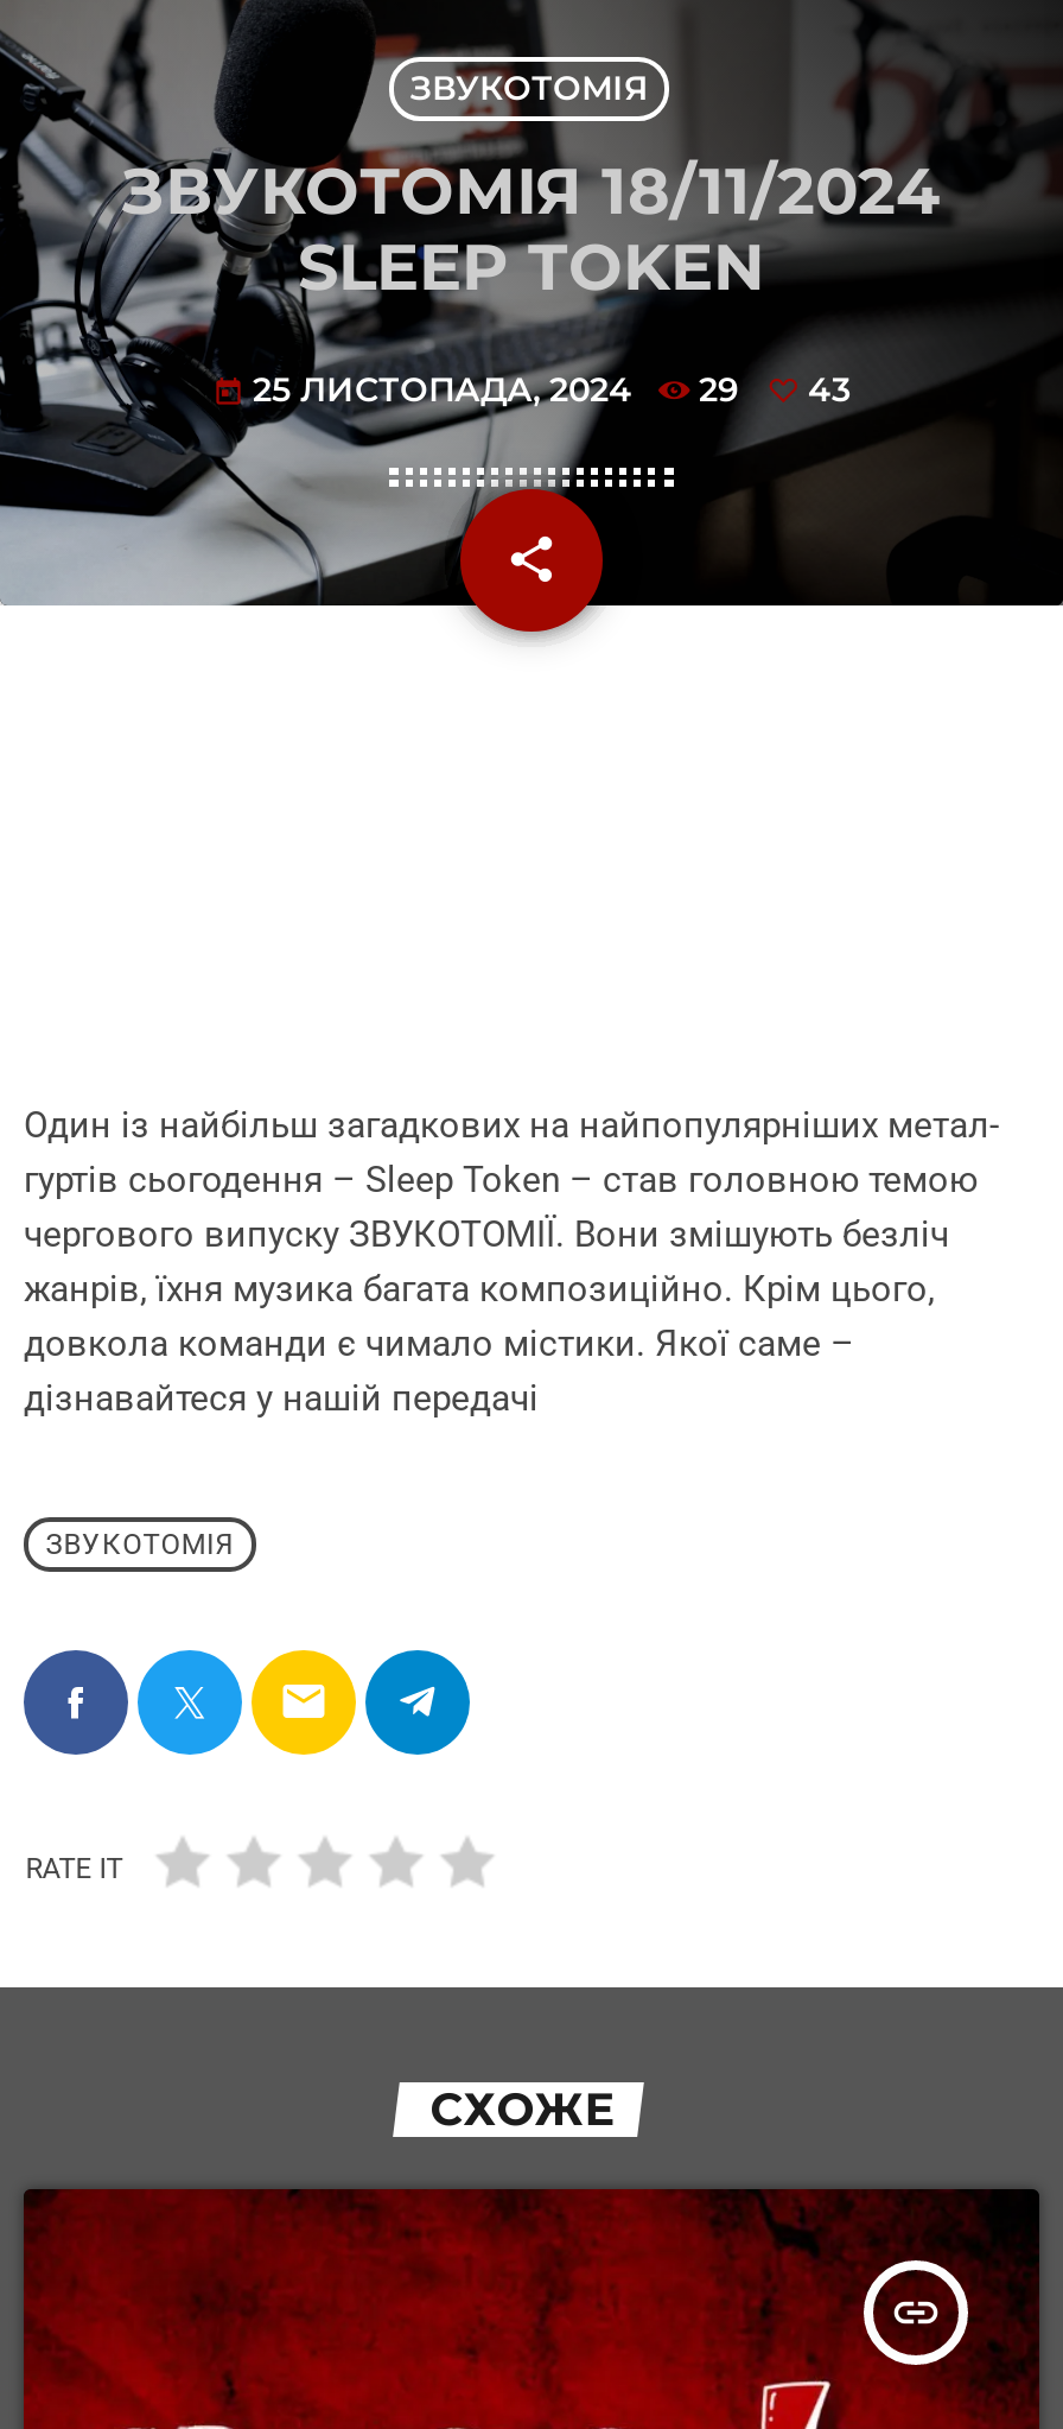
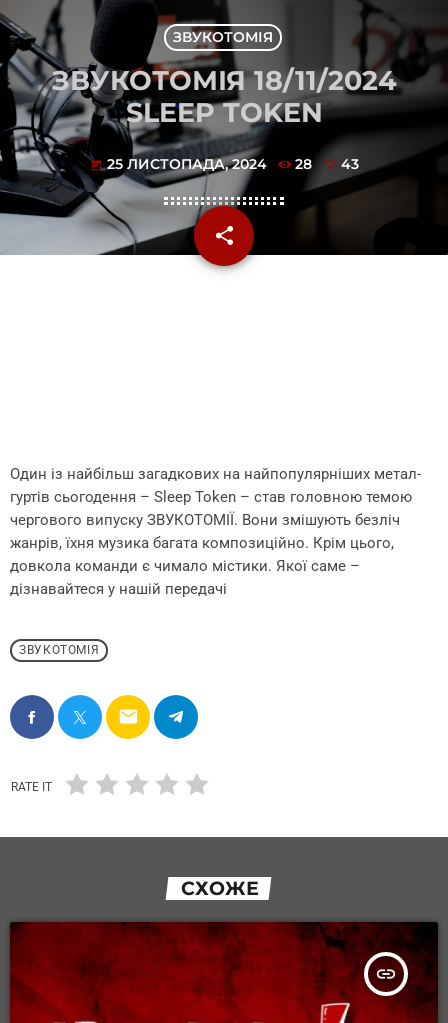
- 29
+ 28
